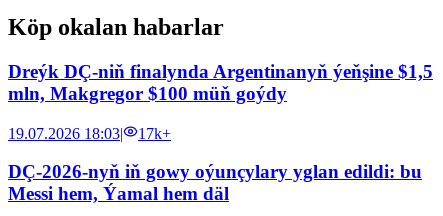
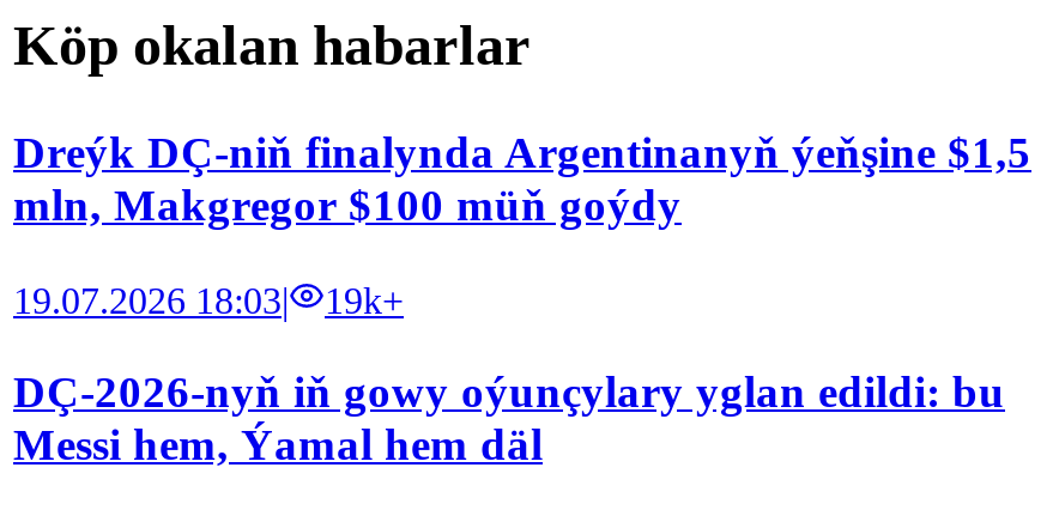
- 17k+
+ 19k+
